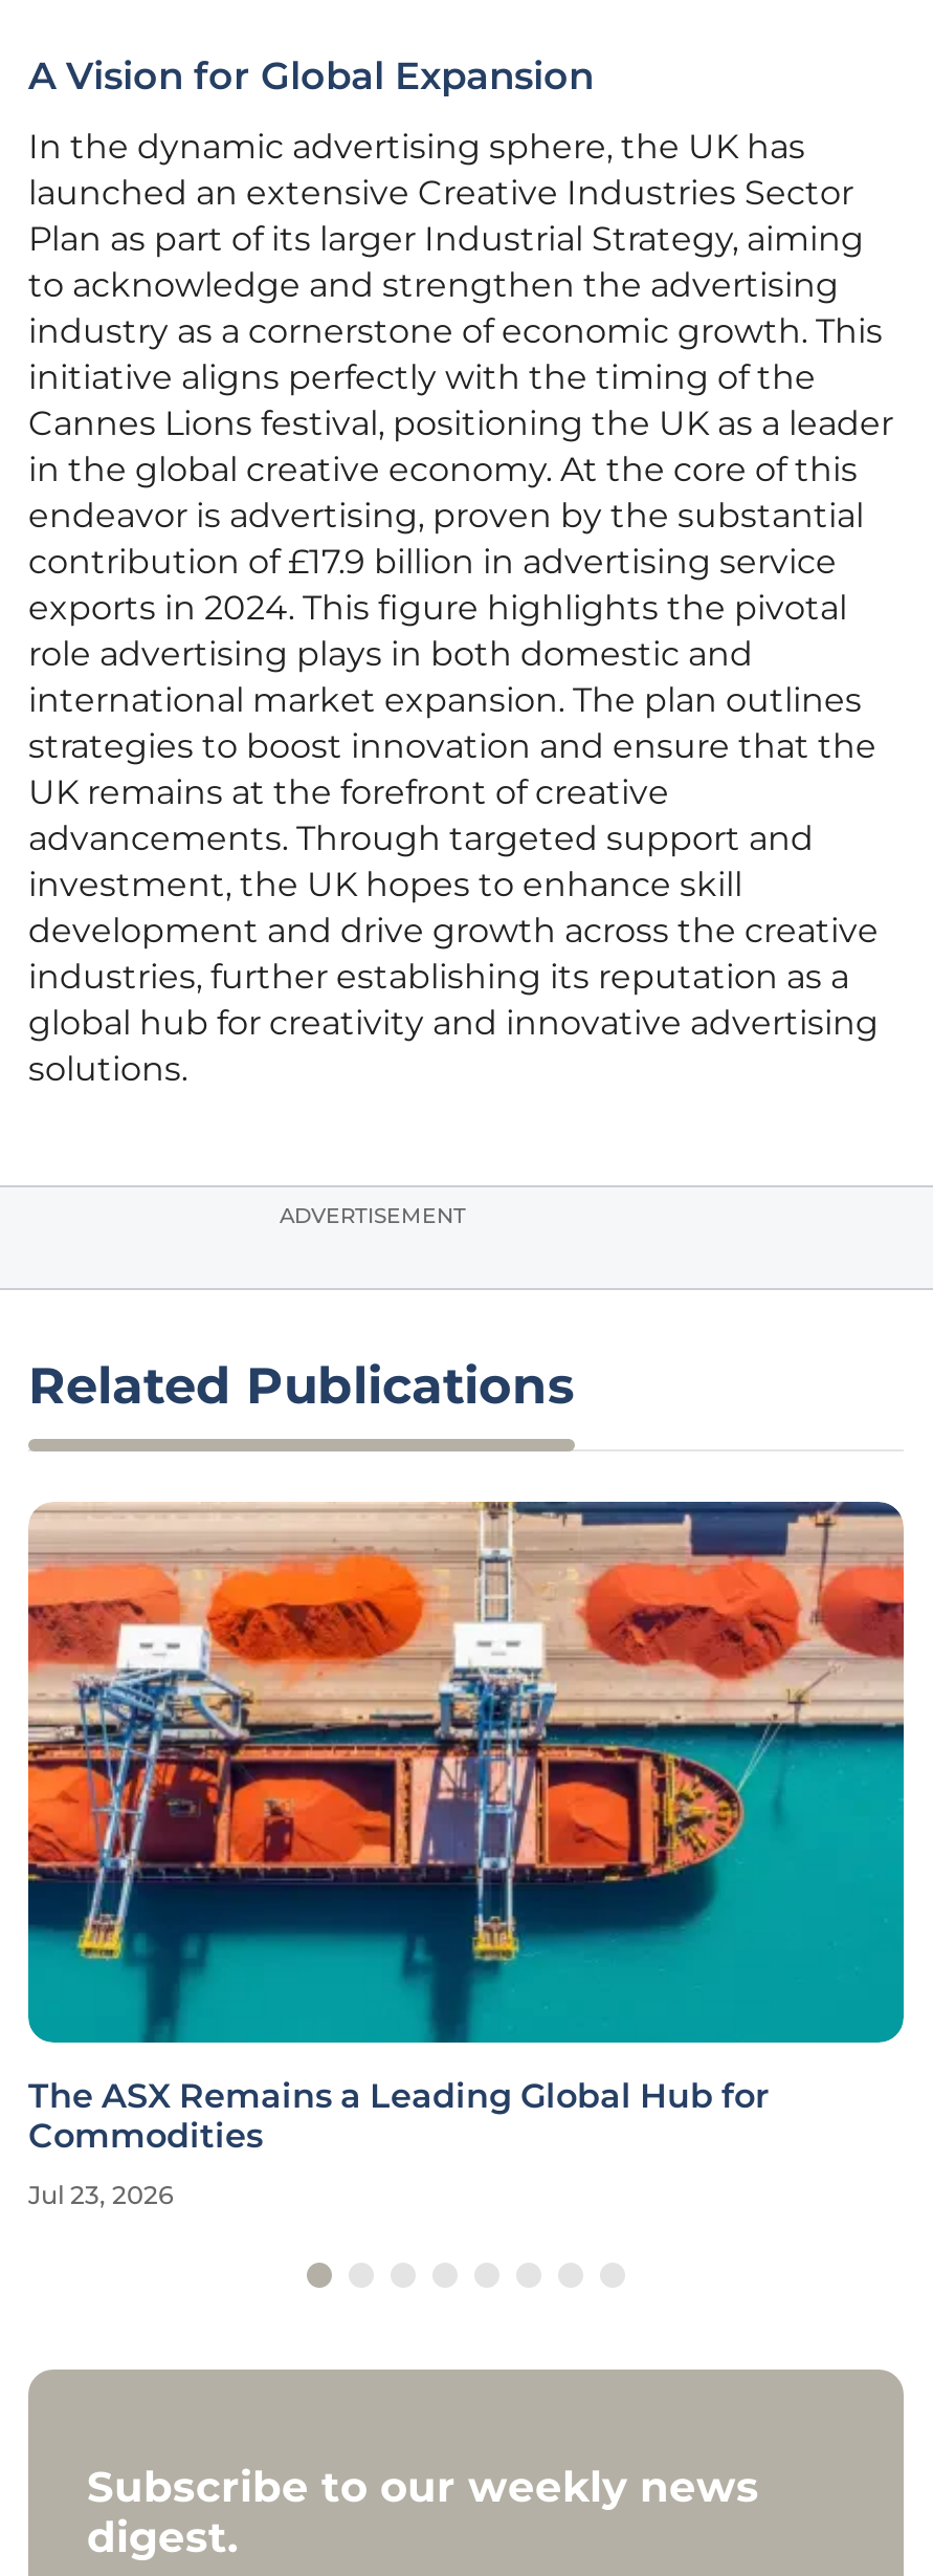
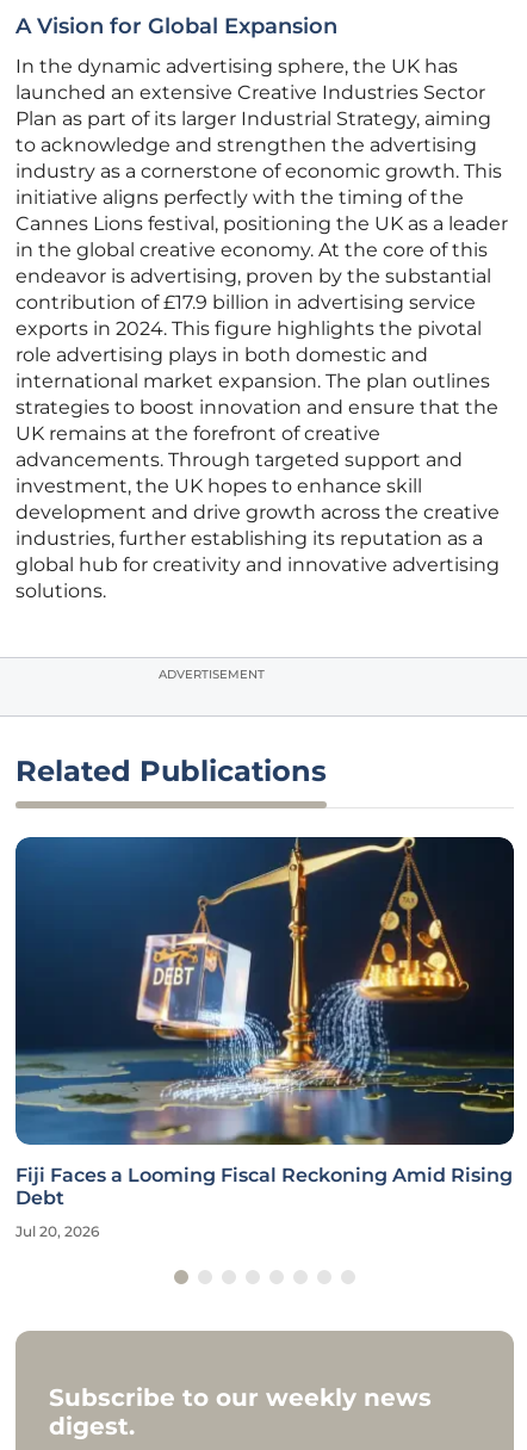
- [image]
- The ASX Remains a Leading Global Hub for
- Commodities
+ [image]
+ Fiji Faces a Looming Fiscal Reckoning Amid Rising
+ Debt

- Jul 23, 2026
+ Jul 20, 2026
